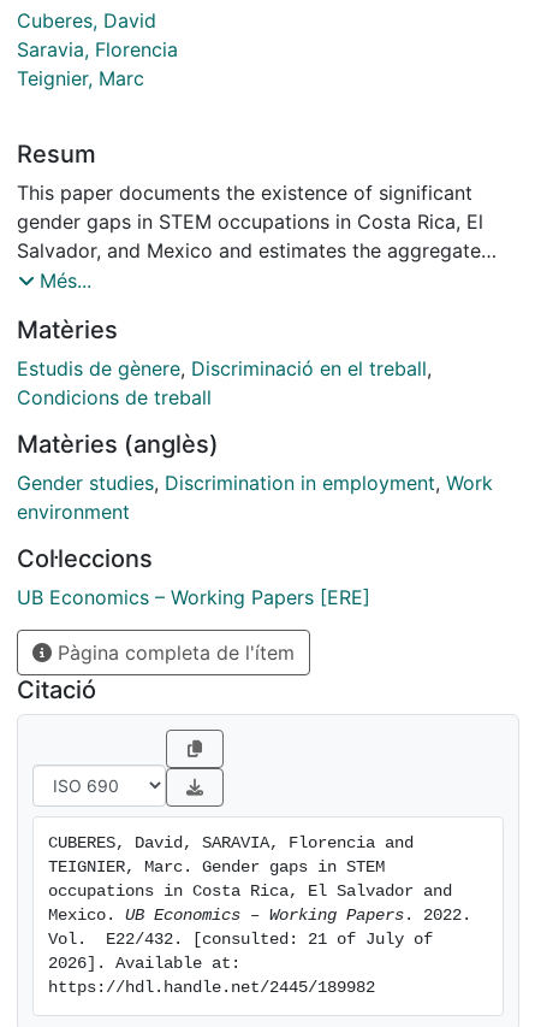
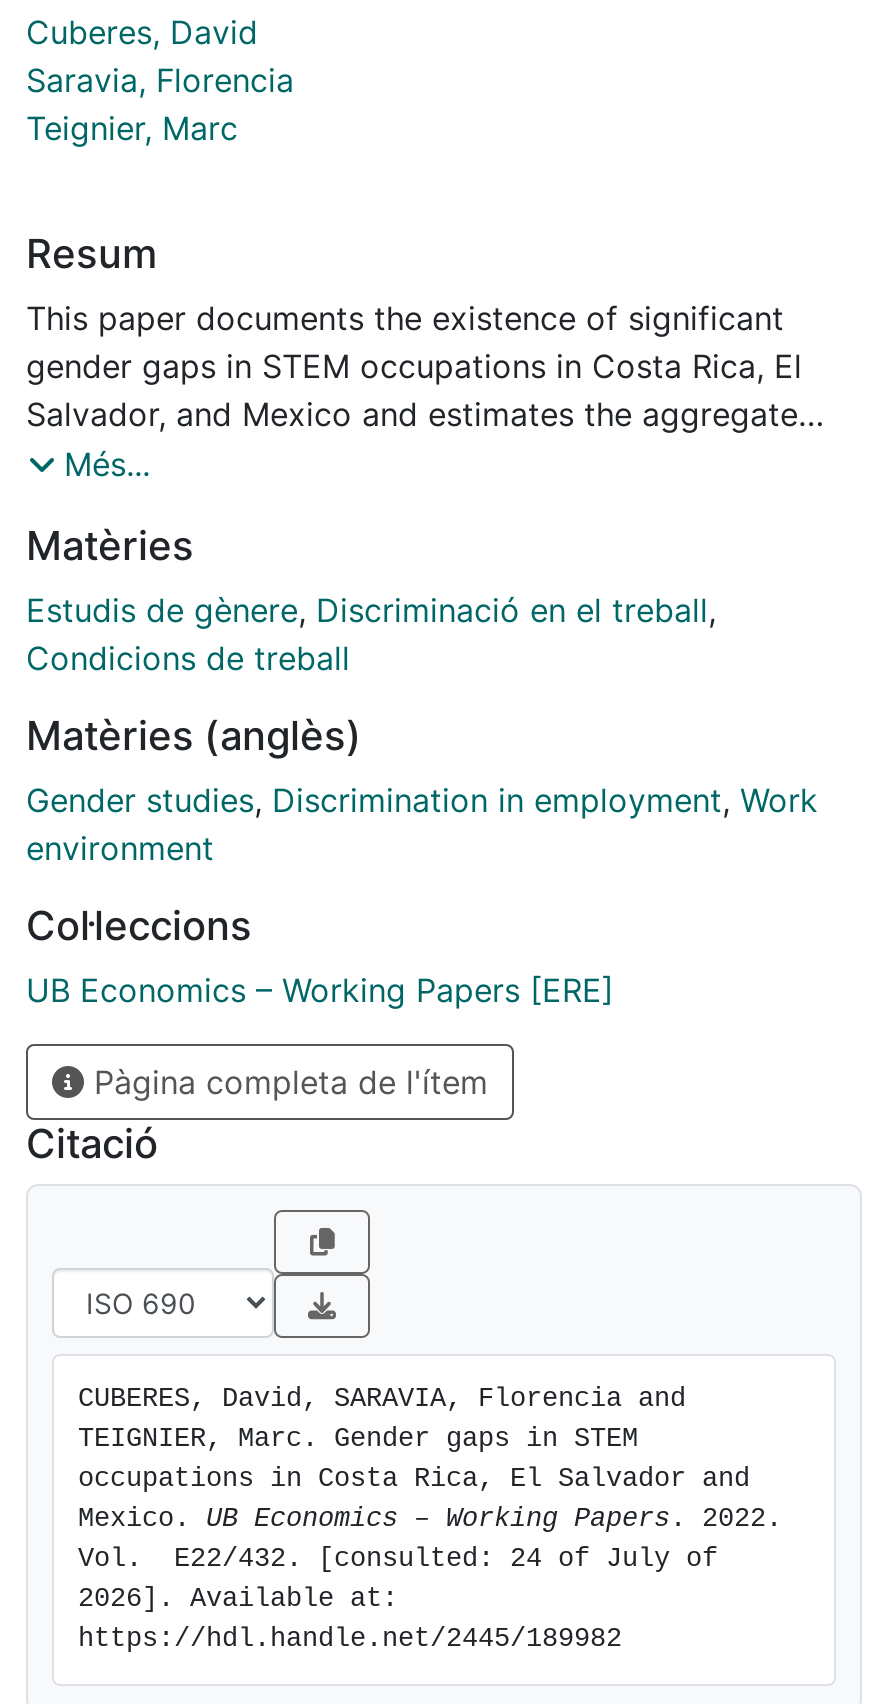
- Vol. E22/432. [consulted: 21 of July of
+ Vol. E22/432. [consulted: 24 of July of
